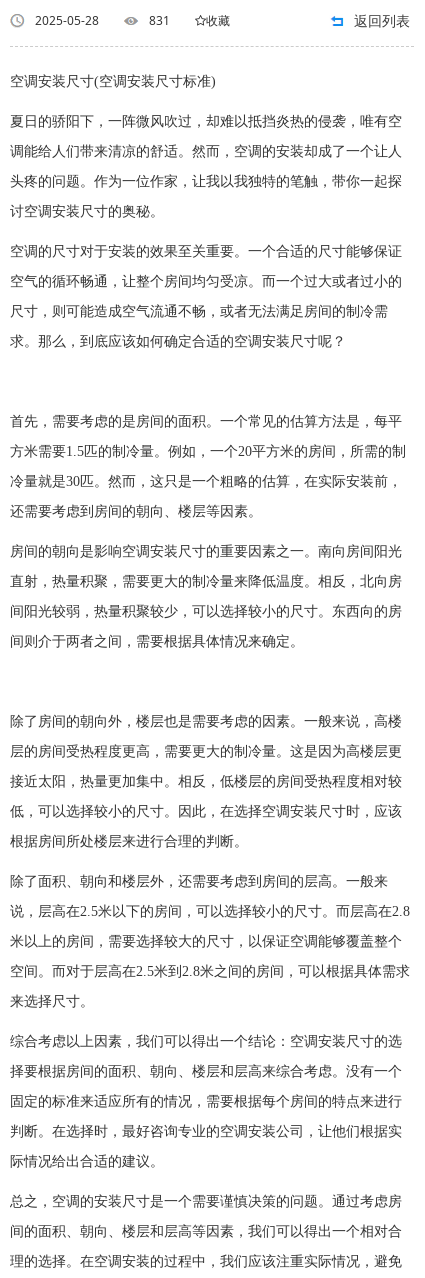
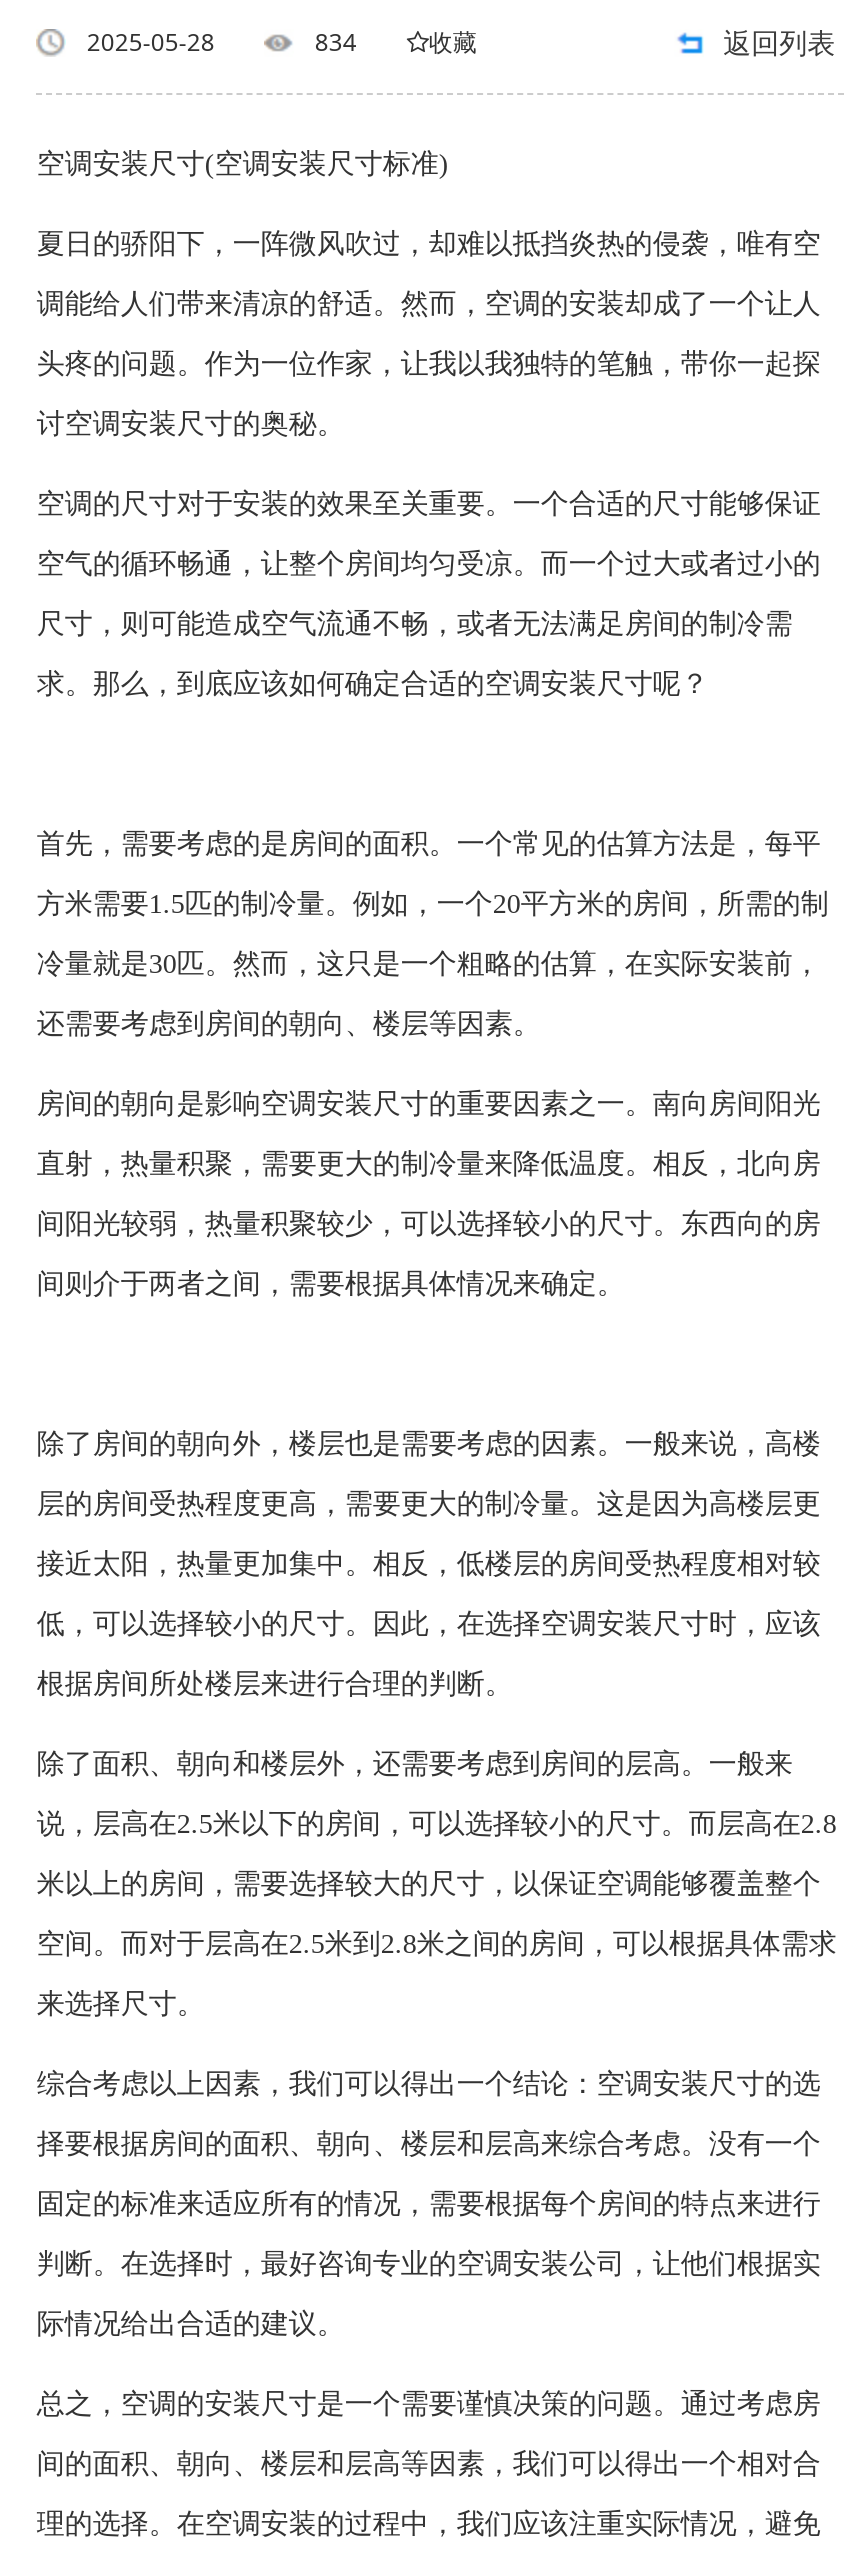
- 831
+ 834
